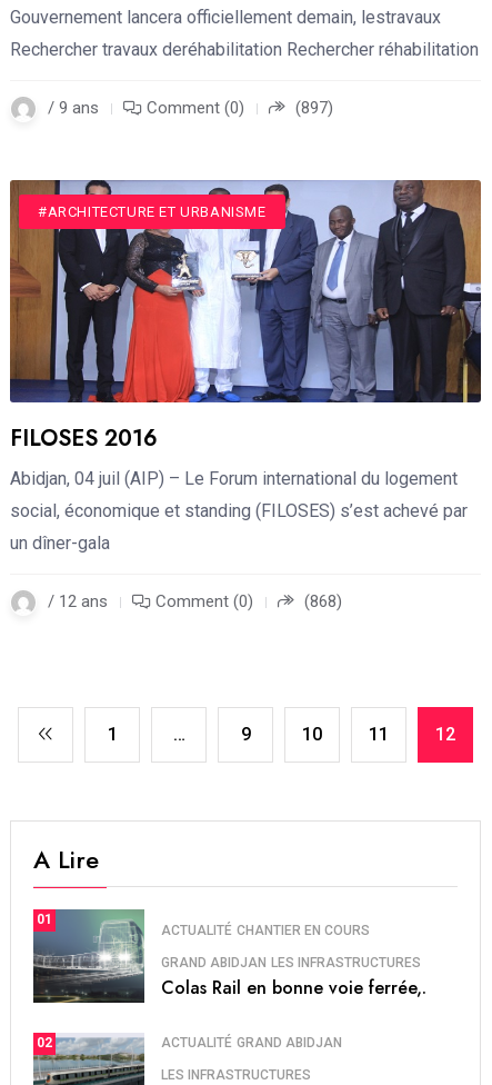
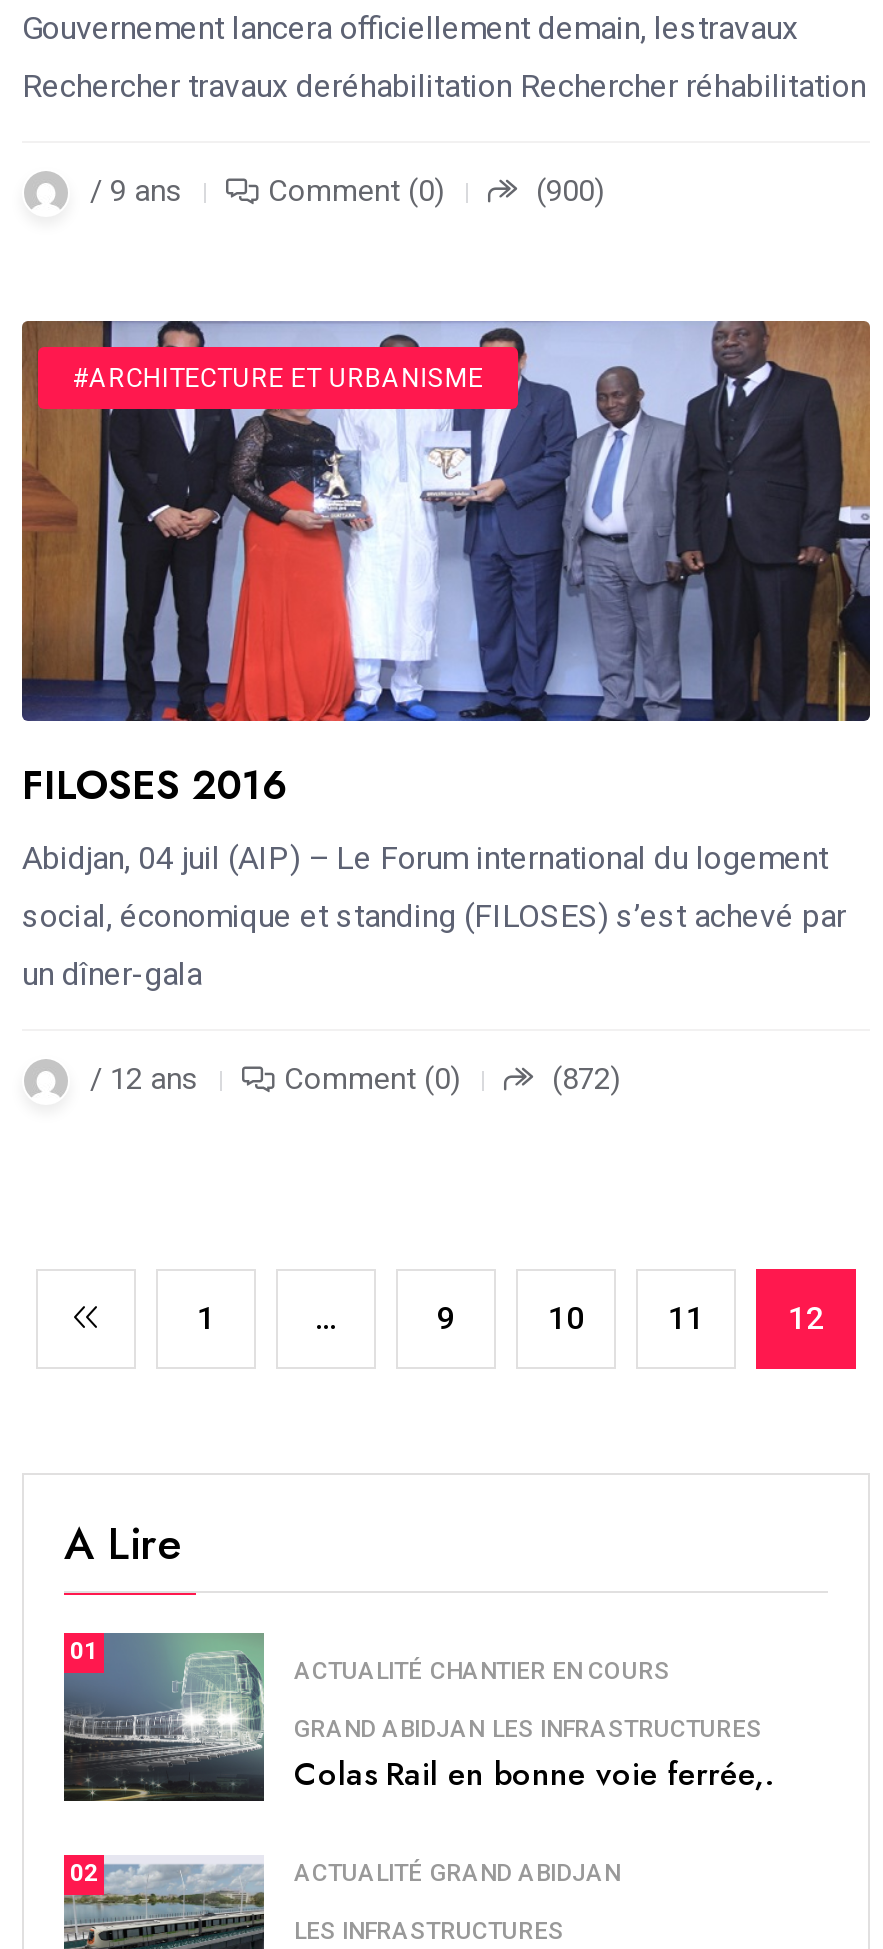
- (897)
+ (900)

- (868)
+ (872)
